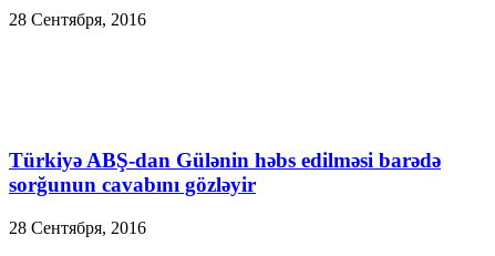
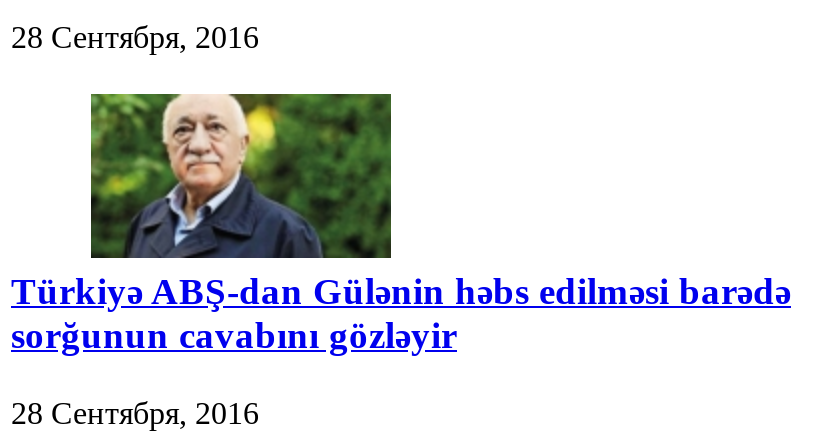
+ [image]
